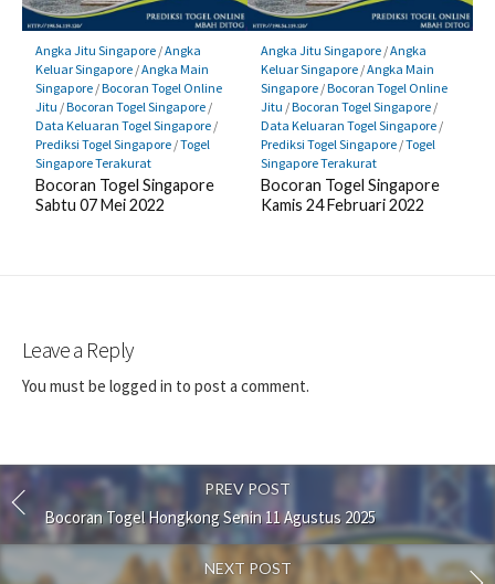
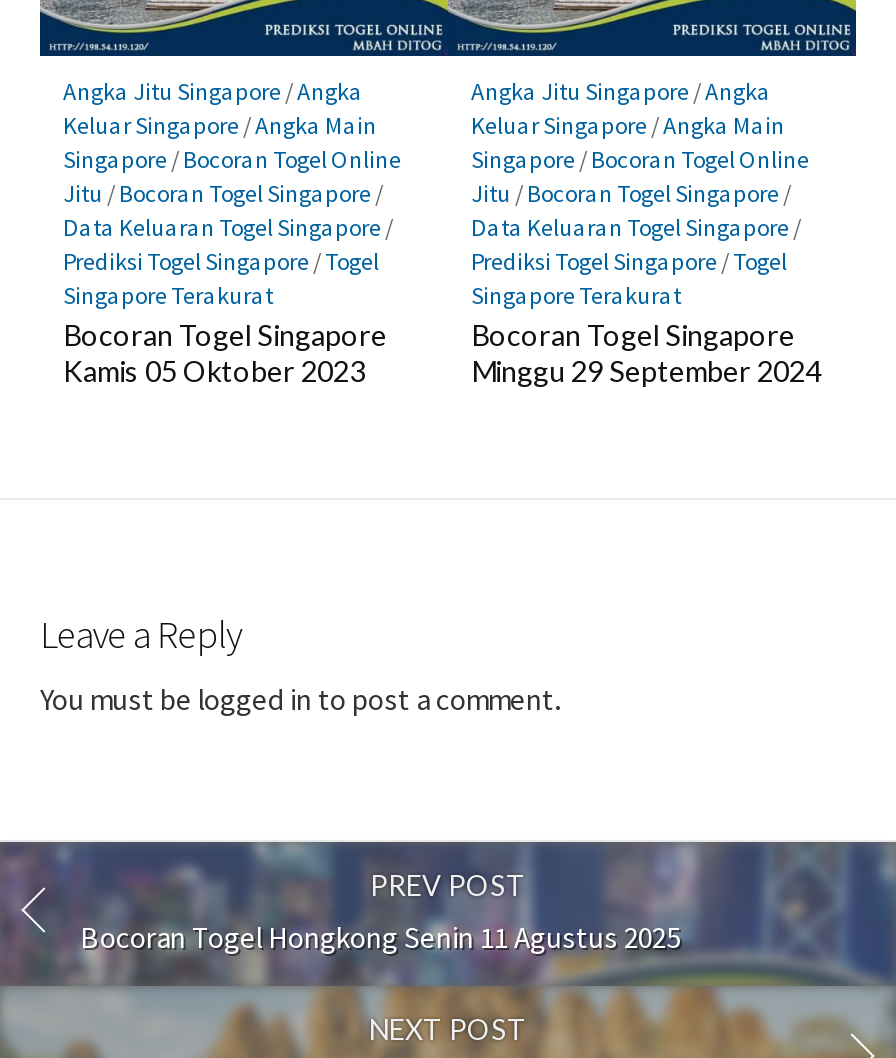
- Sabtu 07 Mei 2022
+ Kamis 05 Oktober 2023

- Kamis 24 Februari 2022
+ Minggu 29 September 2024
